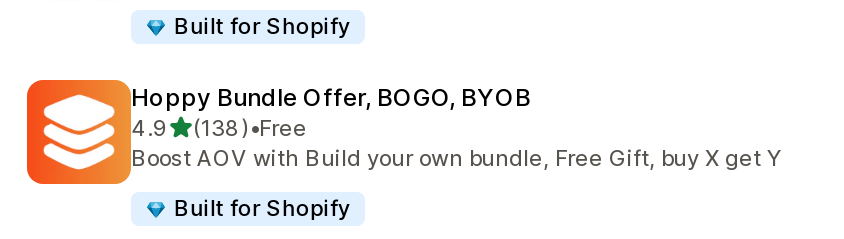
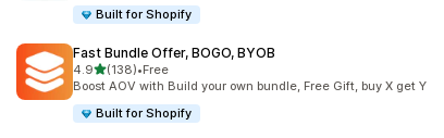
- Hoppy Bundle Offer, BOGO, BYOB
+ Fast Bundle Offer, BOGO, BYOB
